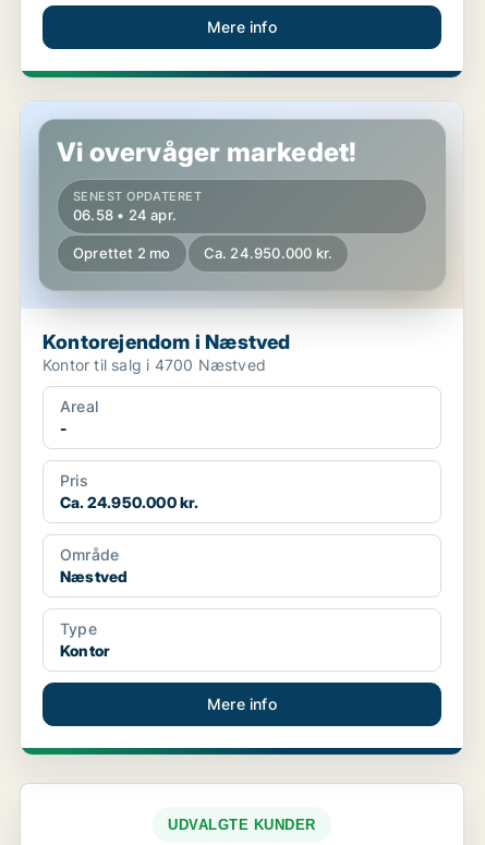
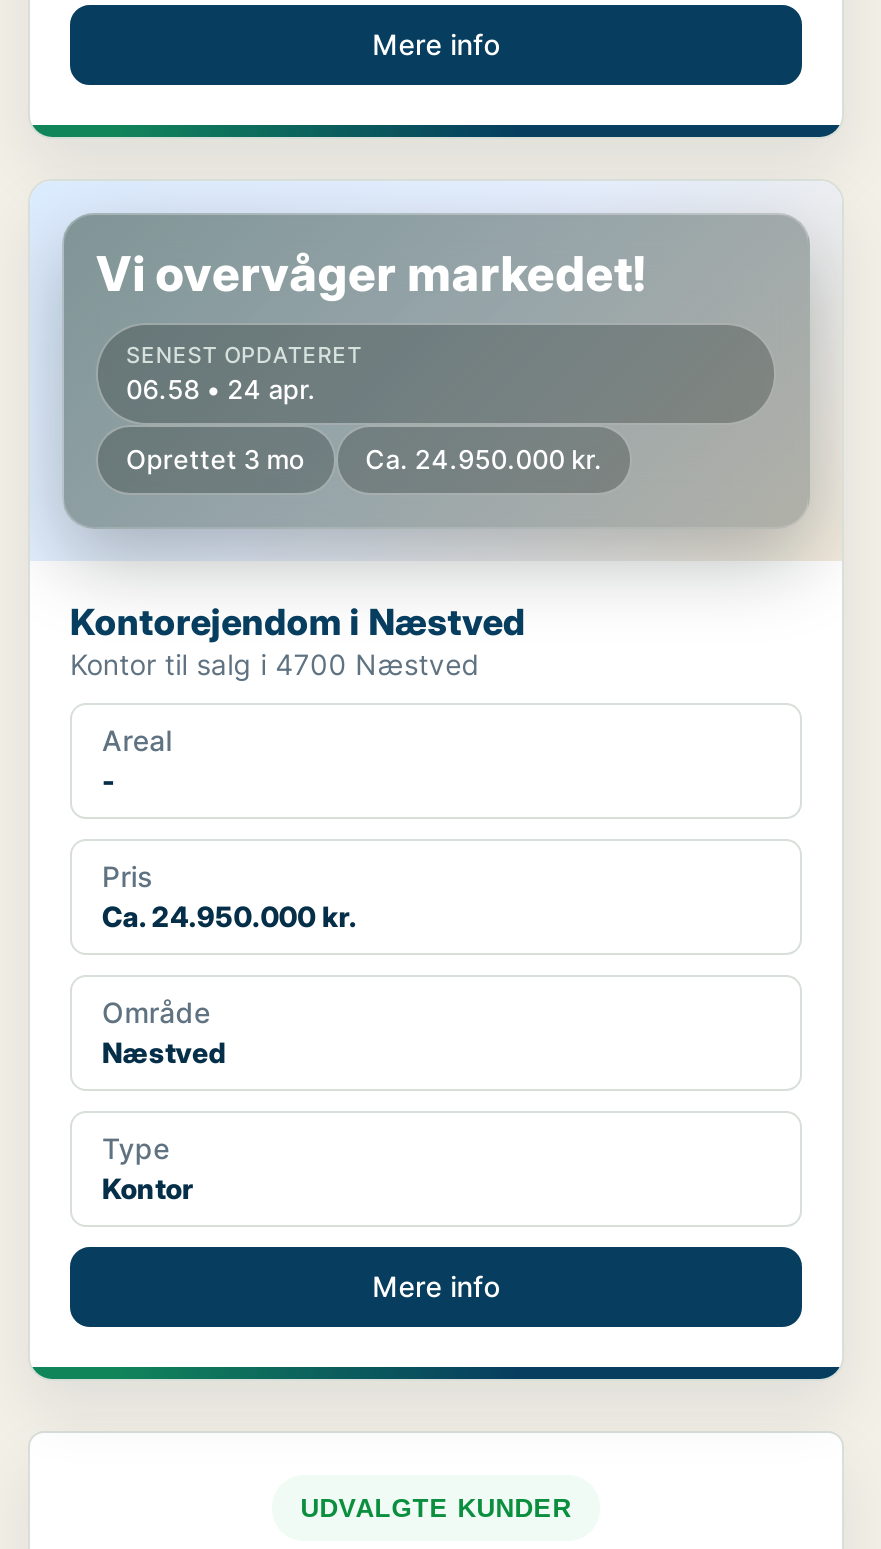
- Oprettet 2 mo Ca. 24.950.000 kr.
+ Oprettet 3 mo Ca. 24.950.000 kr.
